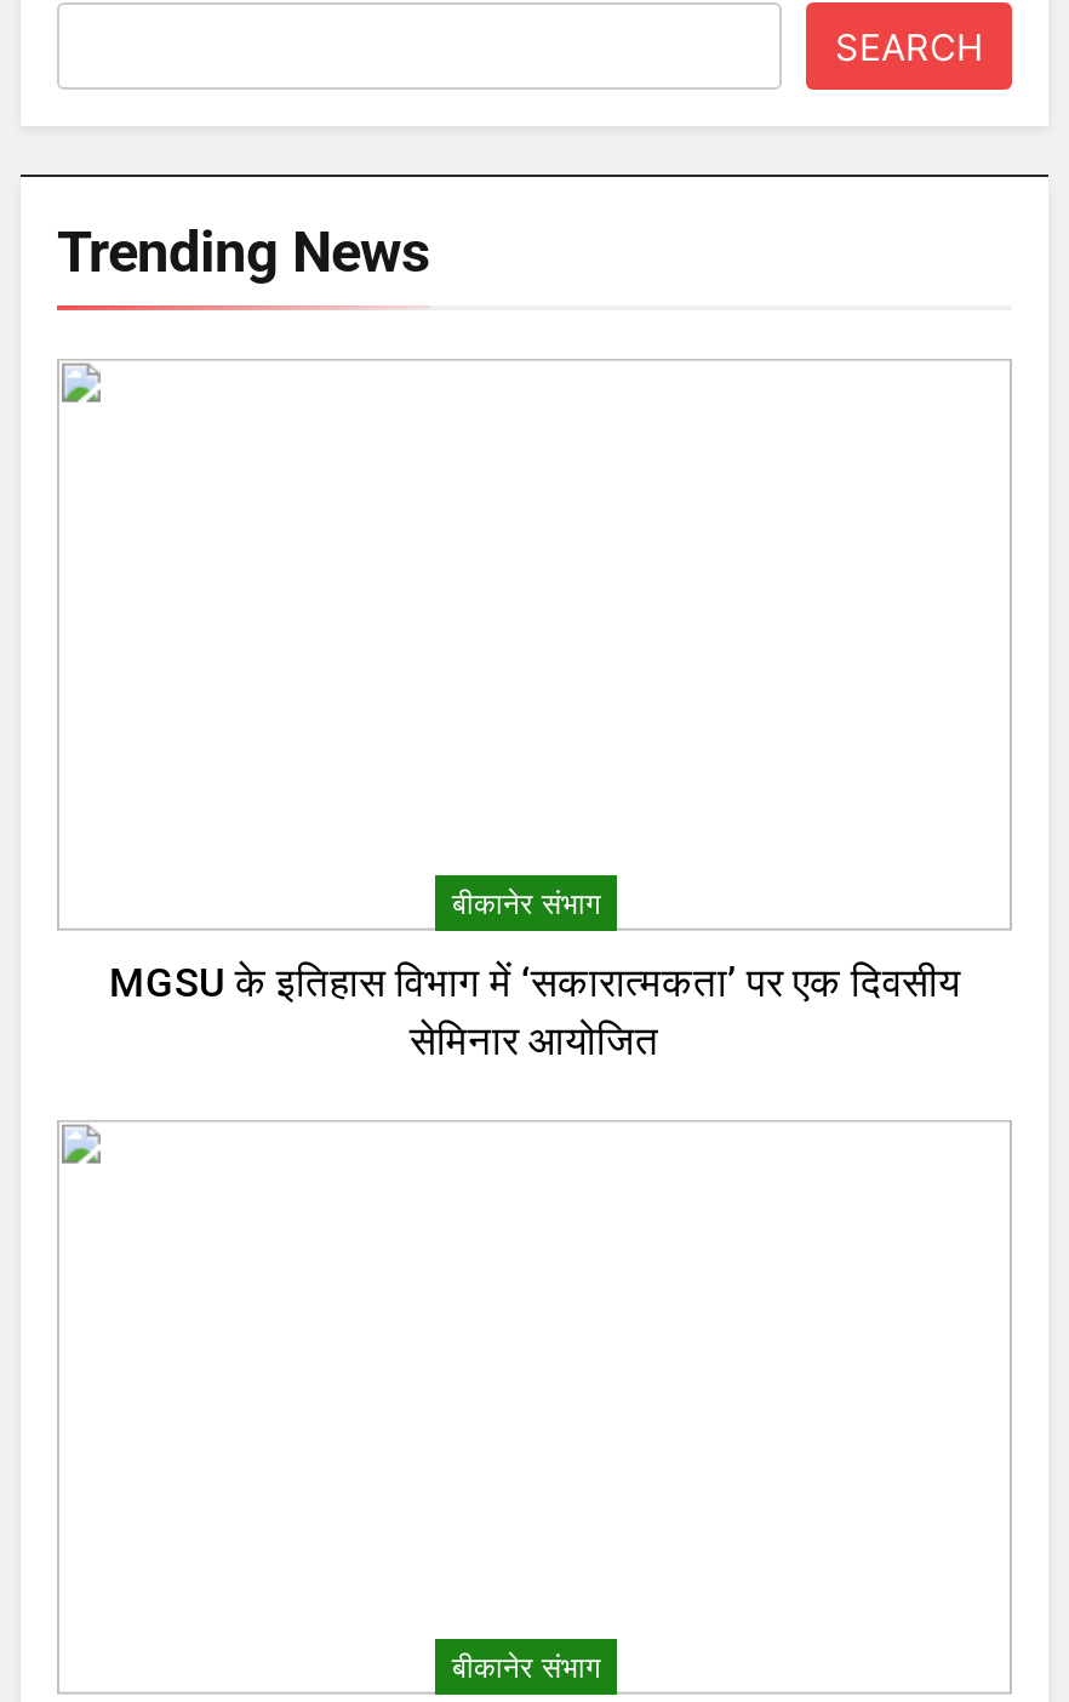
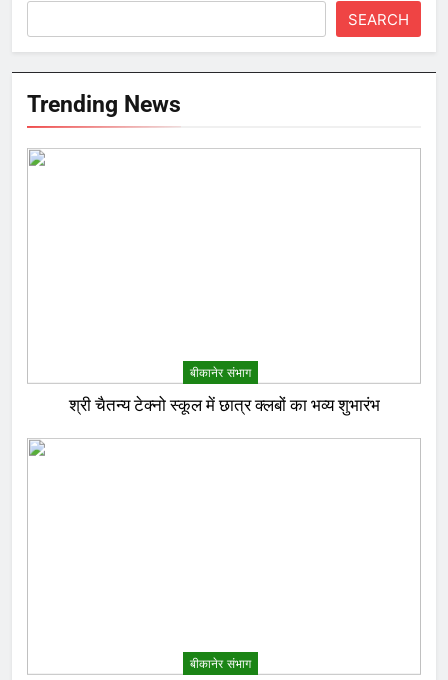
- MGSU के इतिहास विभाग में ‘सकारात्मकता’ पर एक दिवसीय
- सेमिनार आयोजित
+ श्री चैतन्य टेक्नो स्कूल में छात्र क्लबों का भव्य शुभारंभ
